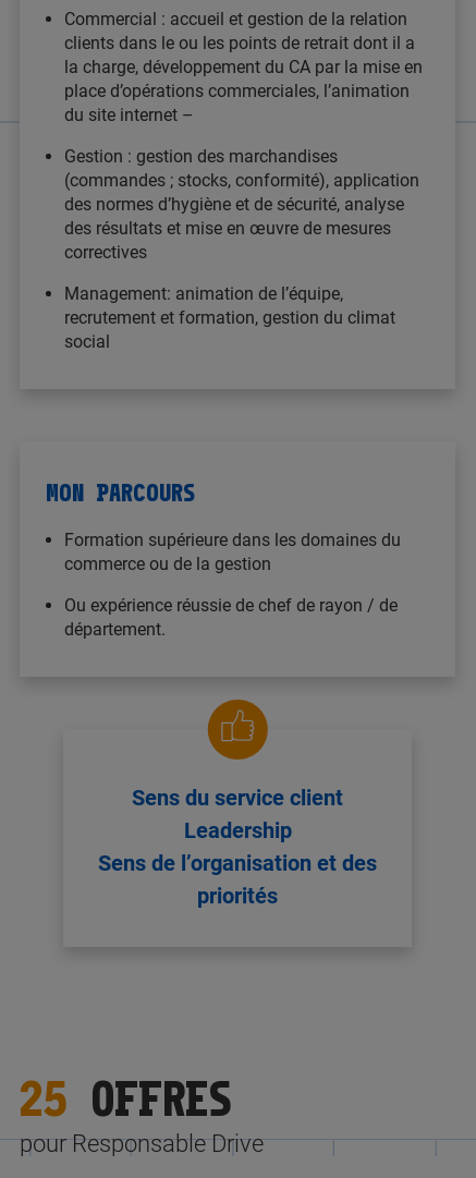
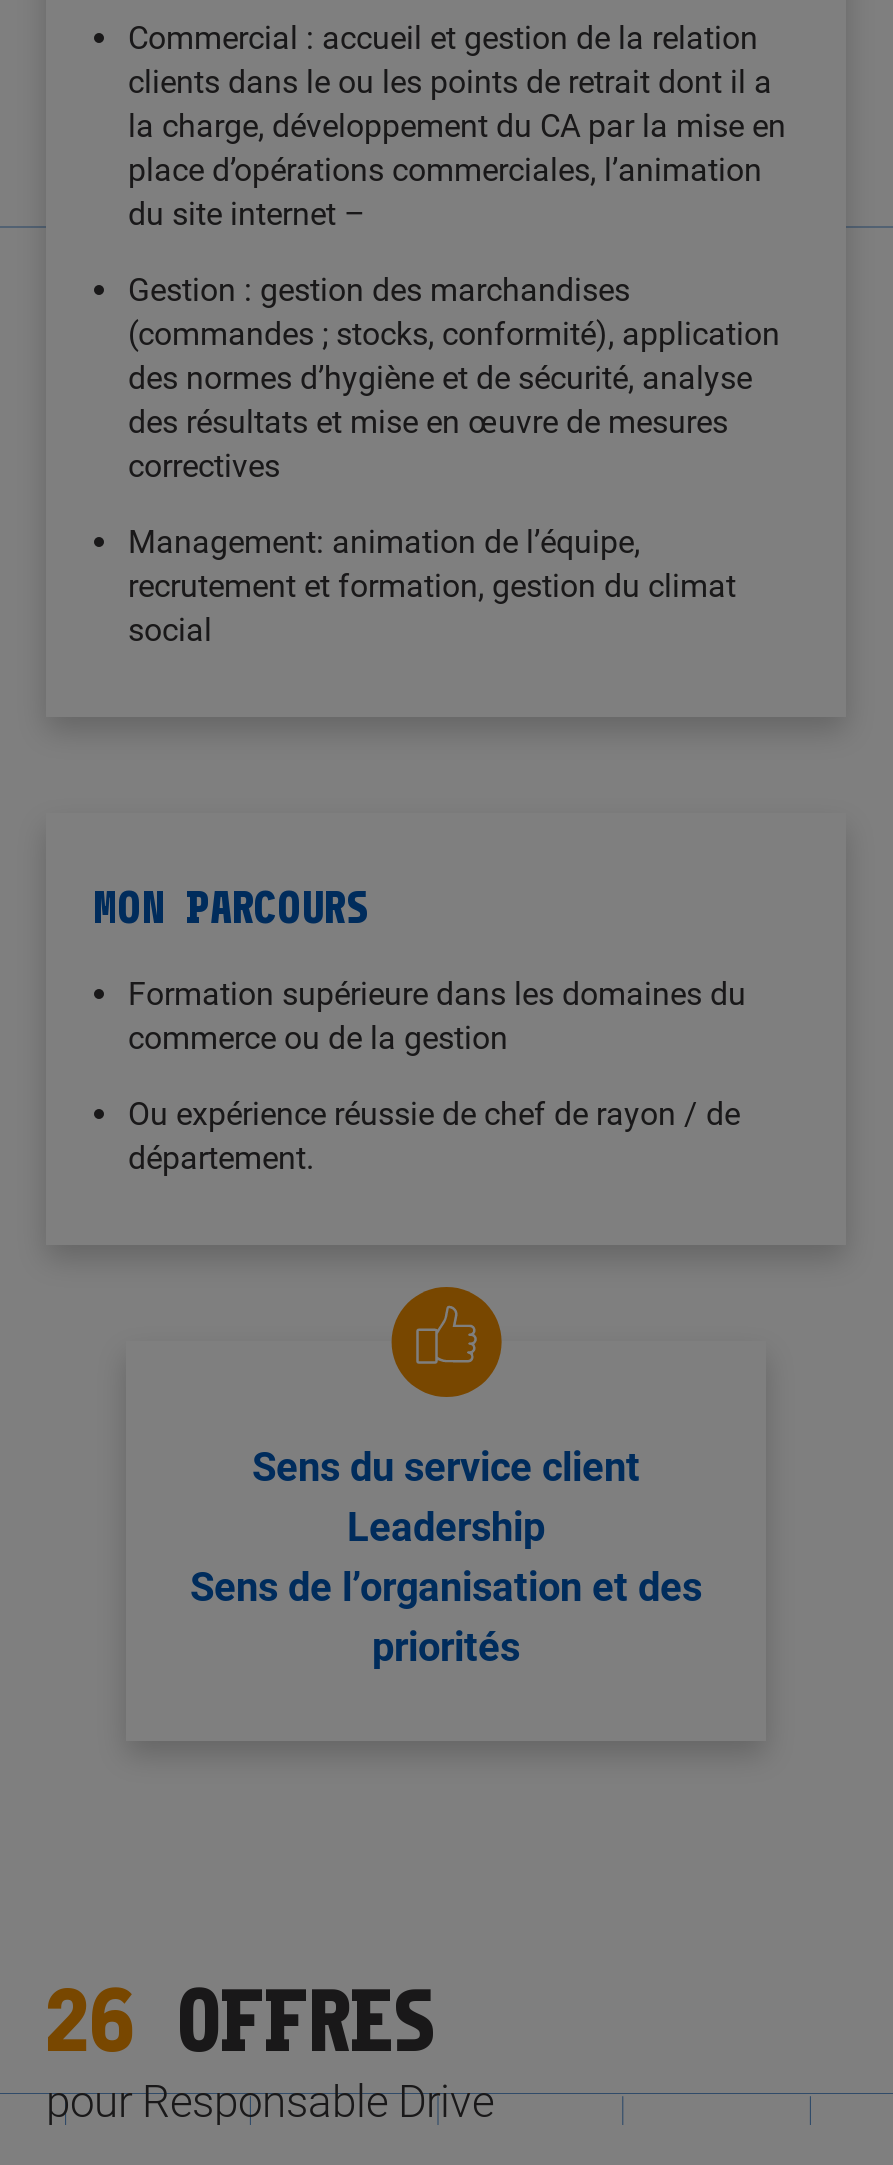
- 25 OFFRES
+ 26 OFFRES
